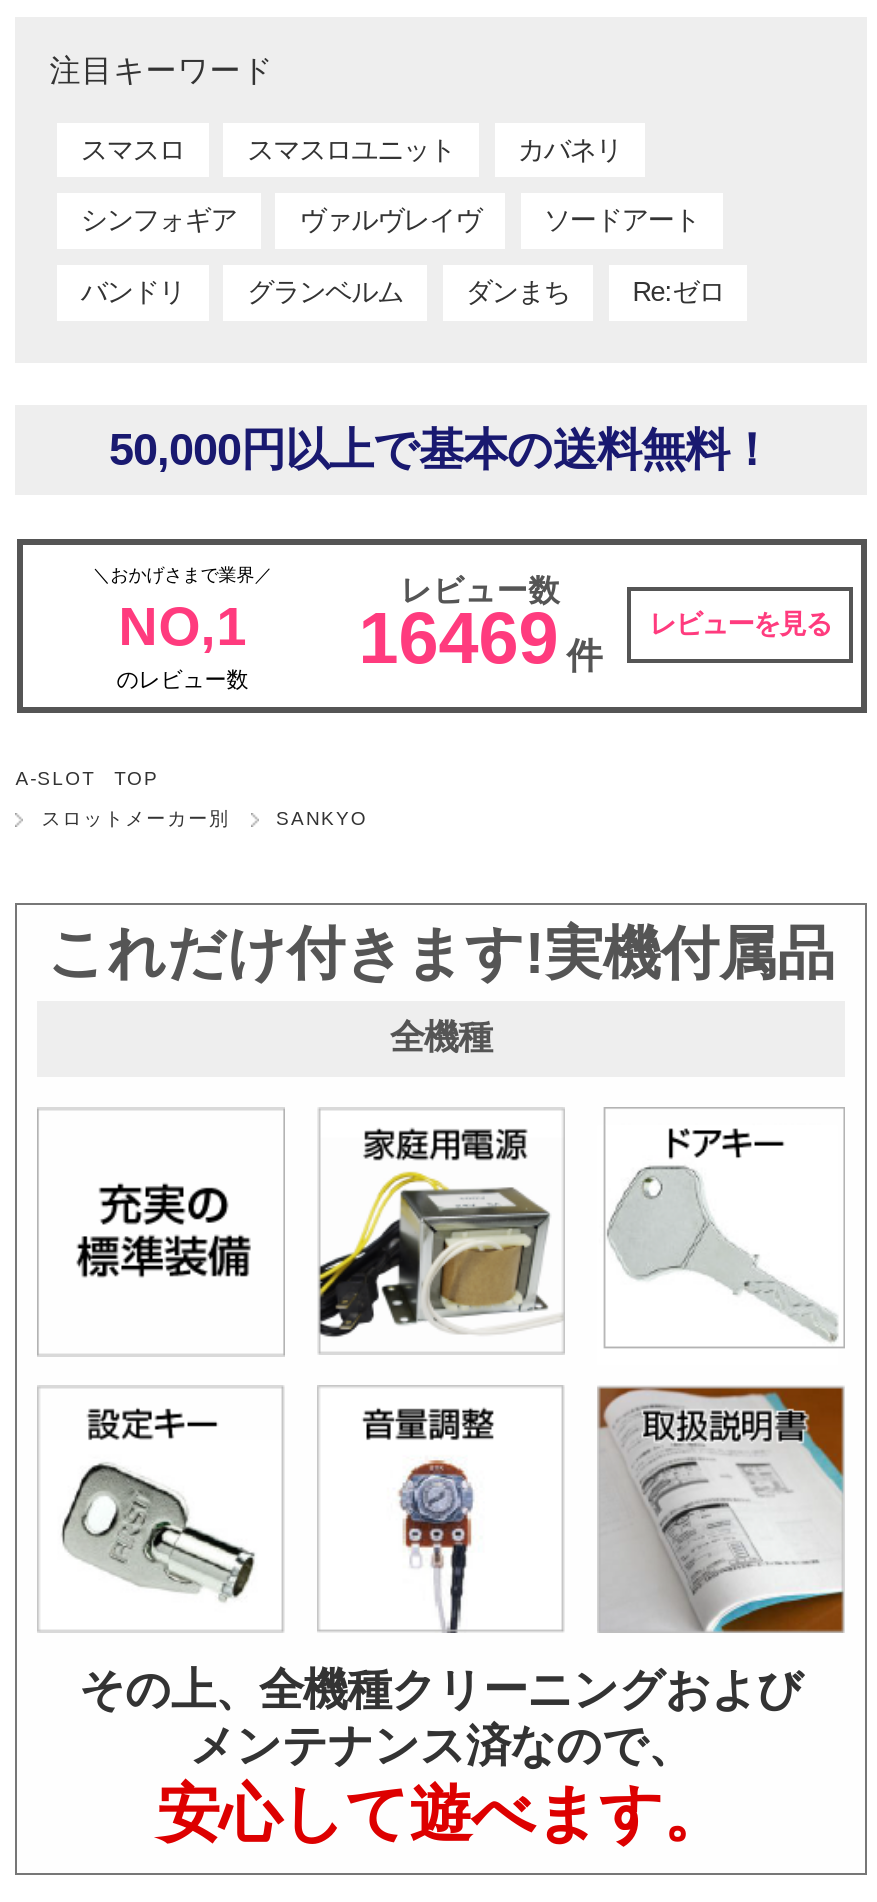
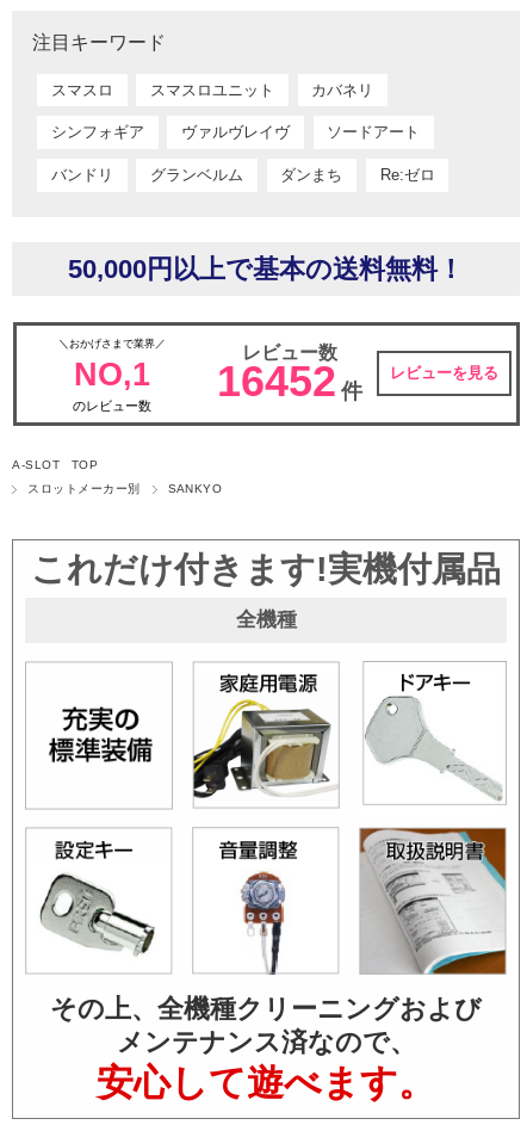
- NO,1 16469 件 レビューを見る
+ NO,1 16452 件 レビューを見る
